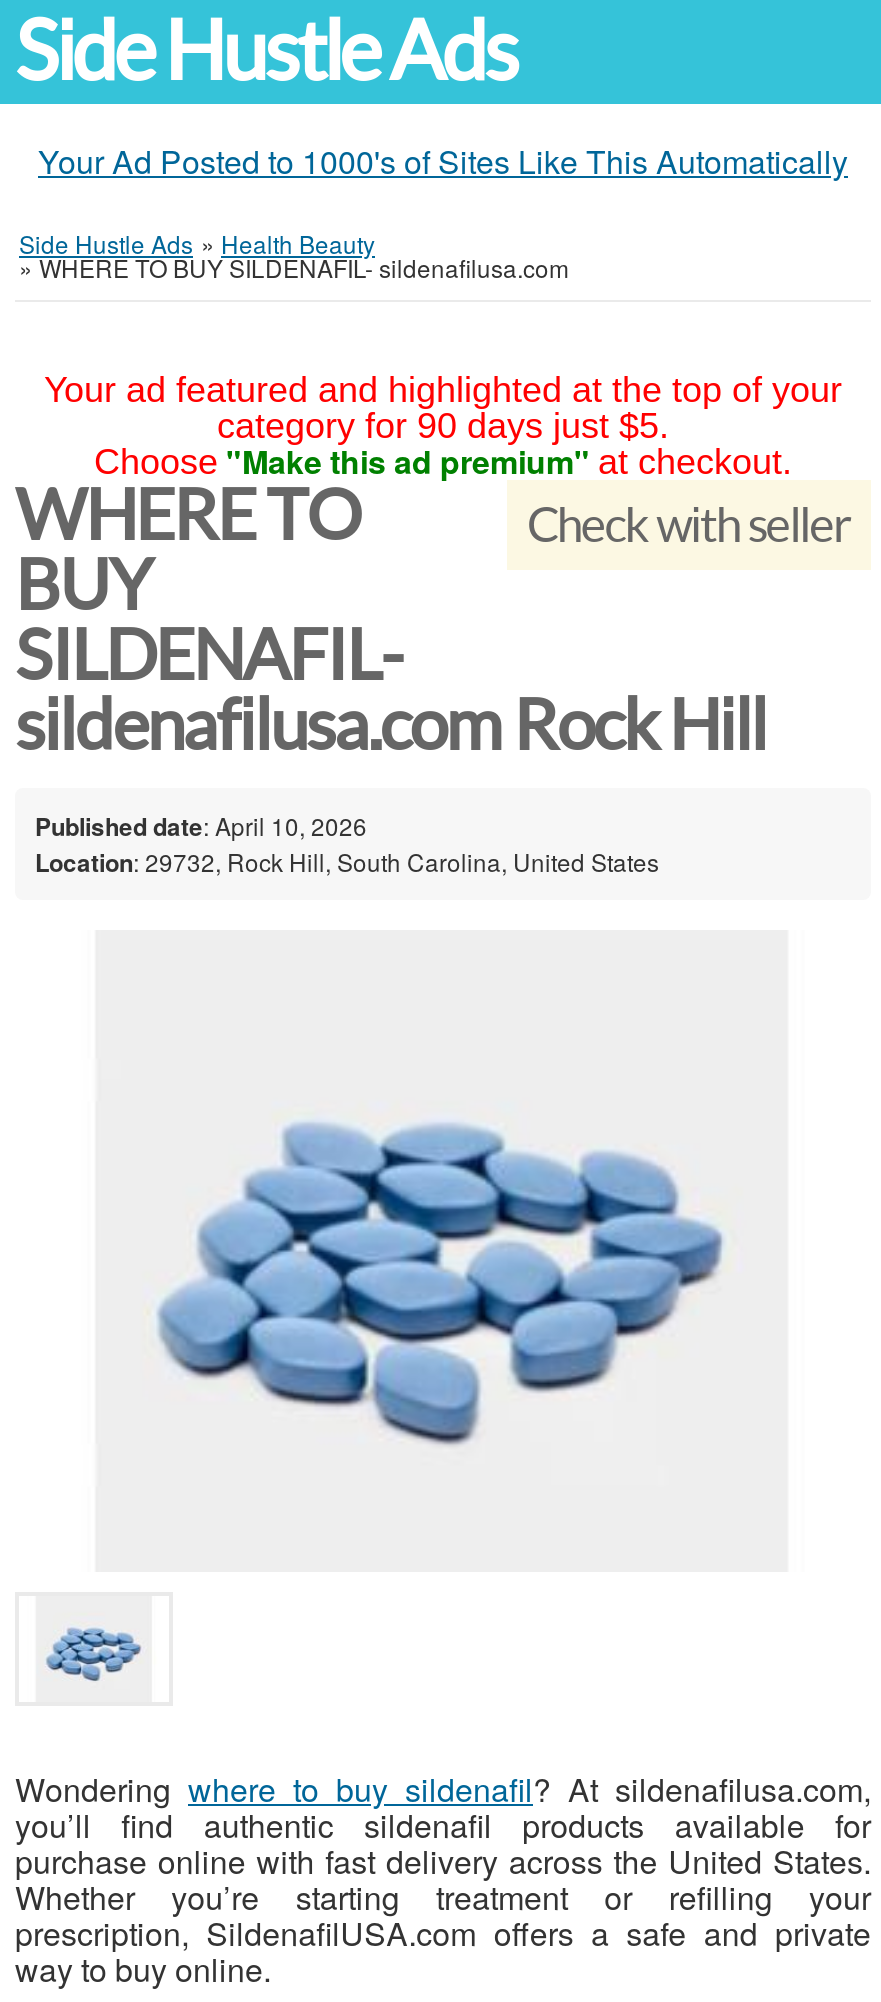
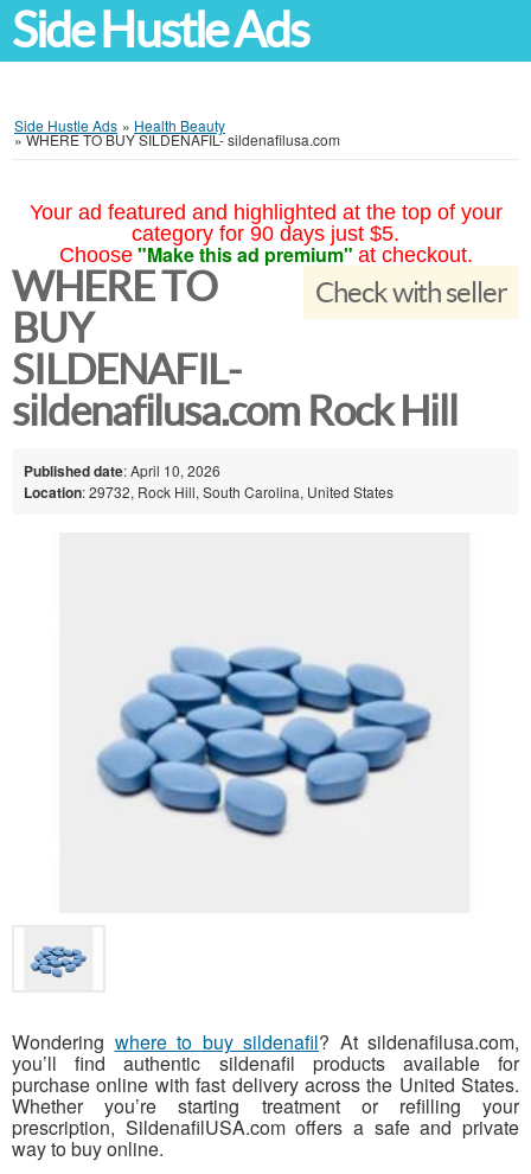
- Your Ad Posted to 1000's of Sites Like This Automatically
